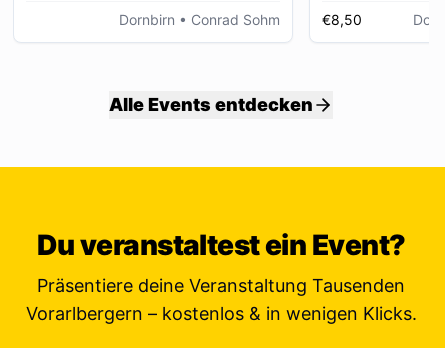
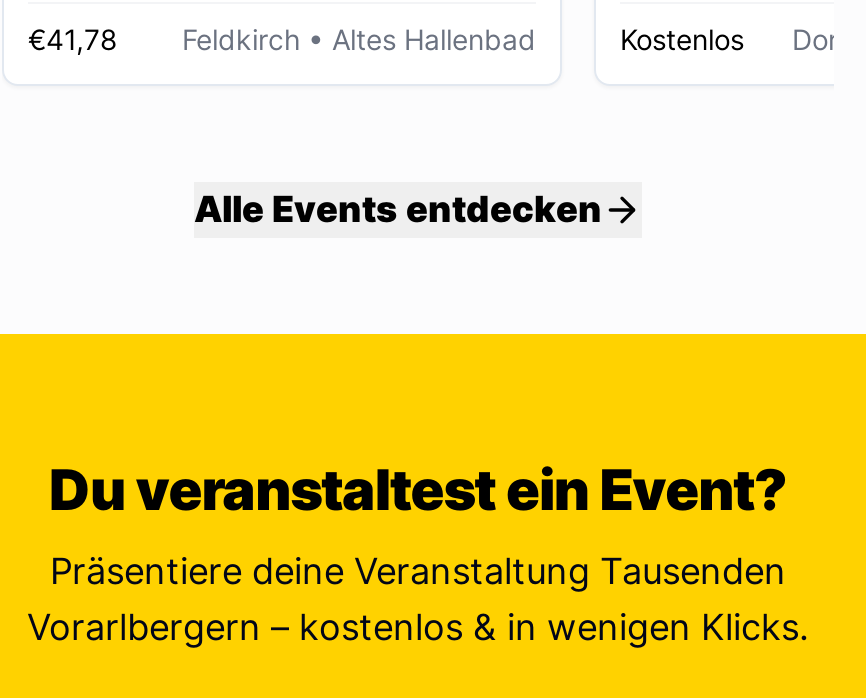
- Dornbirn • Conrad Sohm
+ €41,78
+ Feldkirch • Altes Hallenbad

- €8,50
+ Kostenlos
